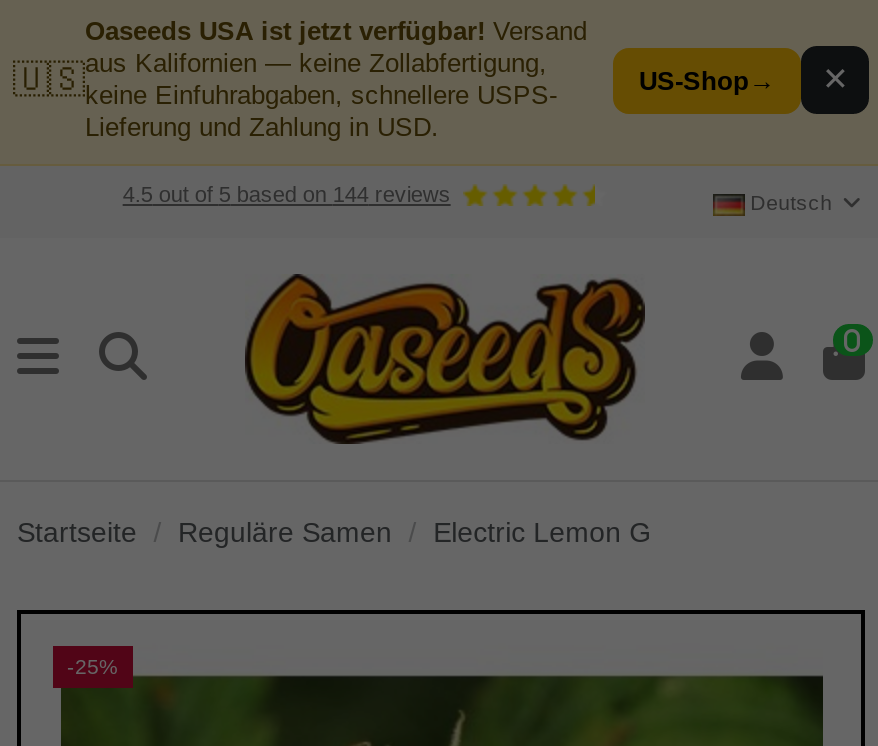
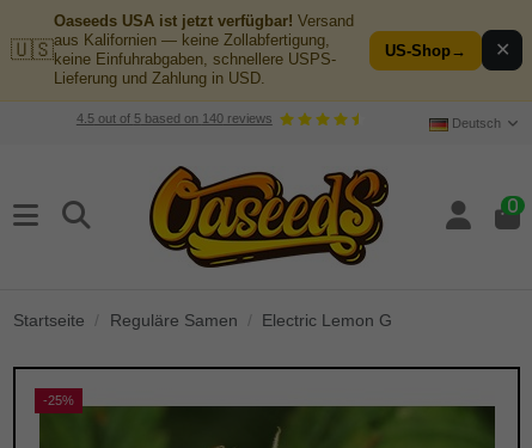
- 4.5 out of 5 based on 144 reviews
+ 4.5 out of 5 based on 140 reviews
